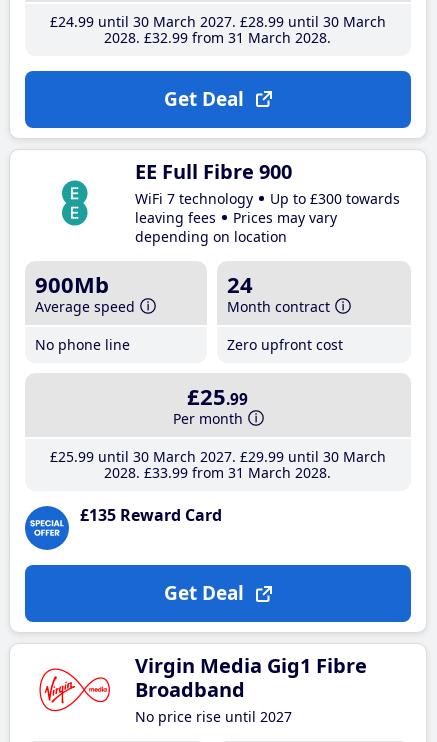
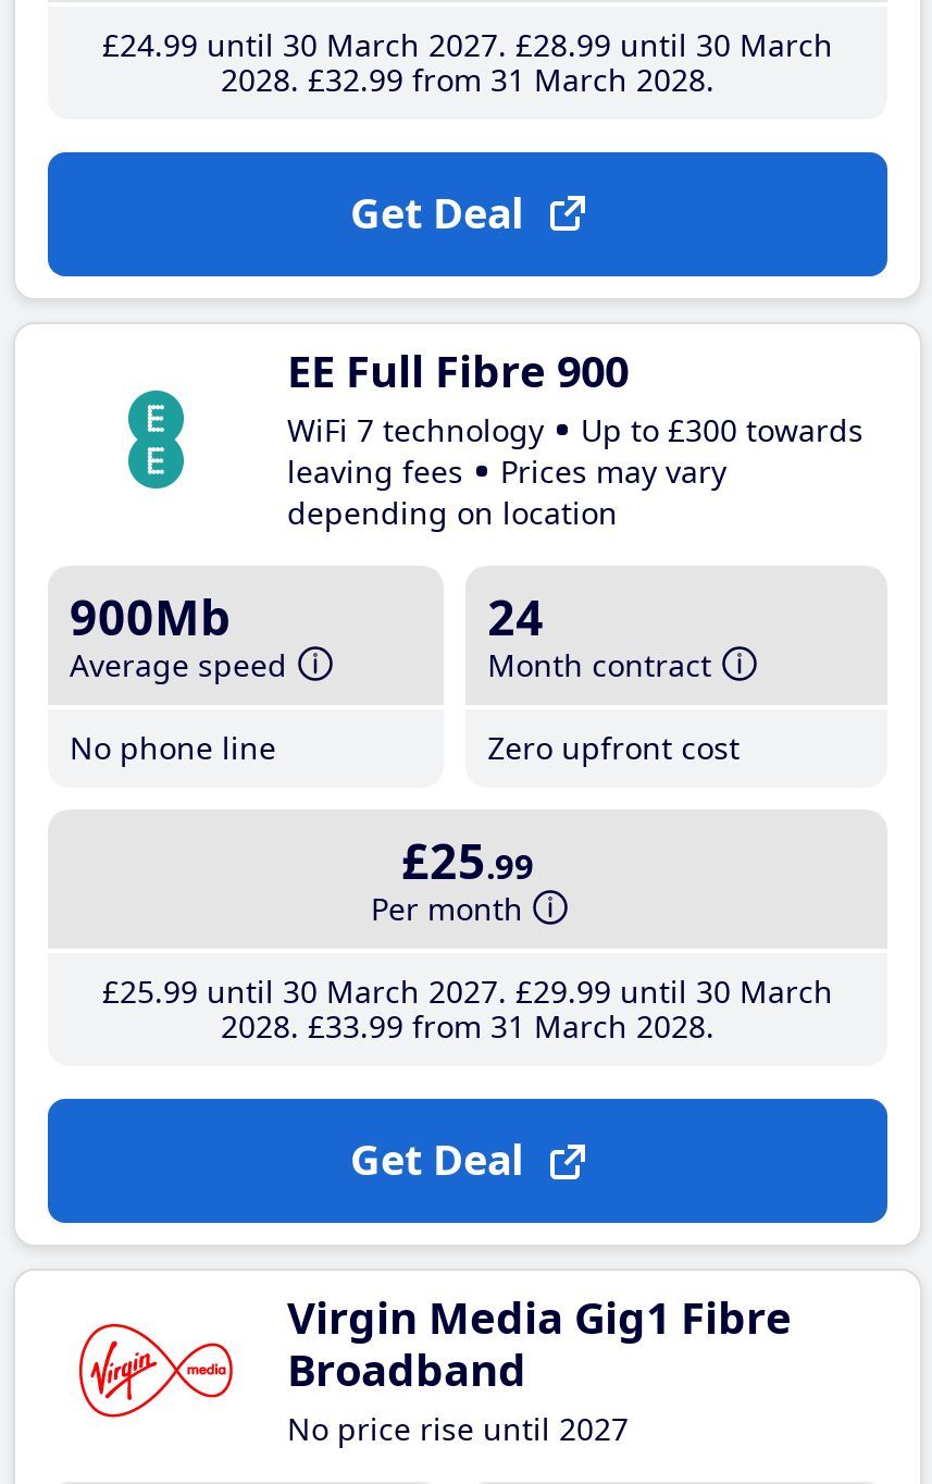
- [image]
- £135 Reward Card
